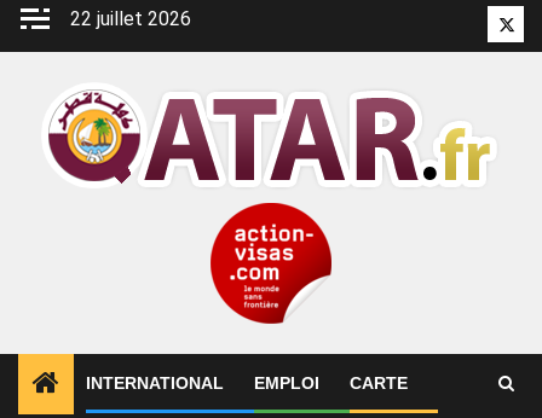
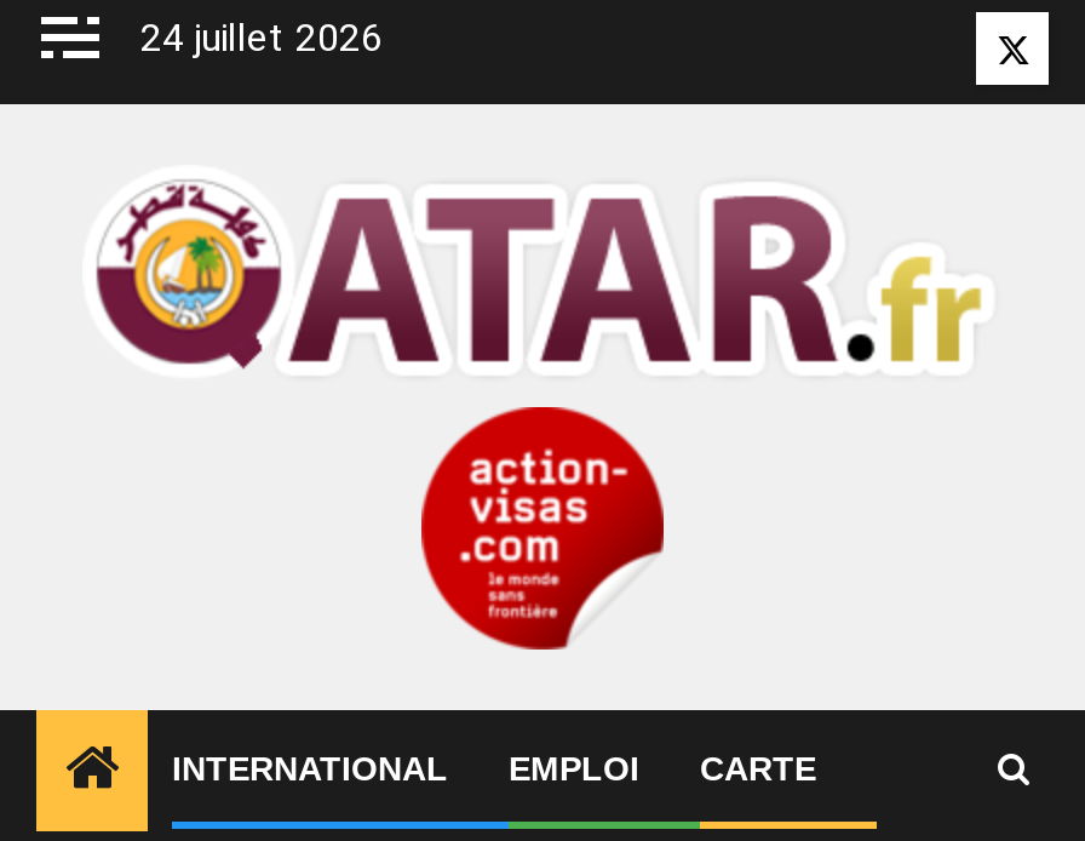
- 22 juillet 2026
+ 24 juillet 2026
